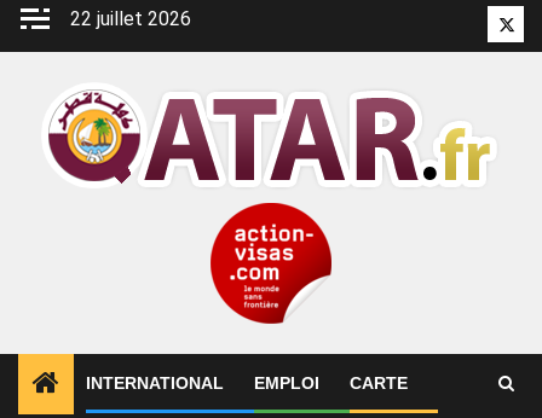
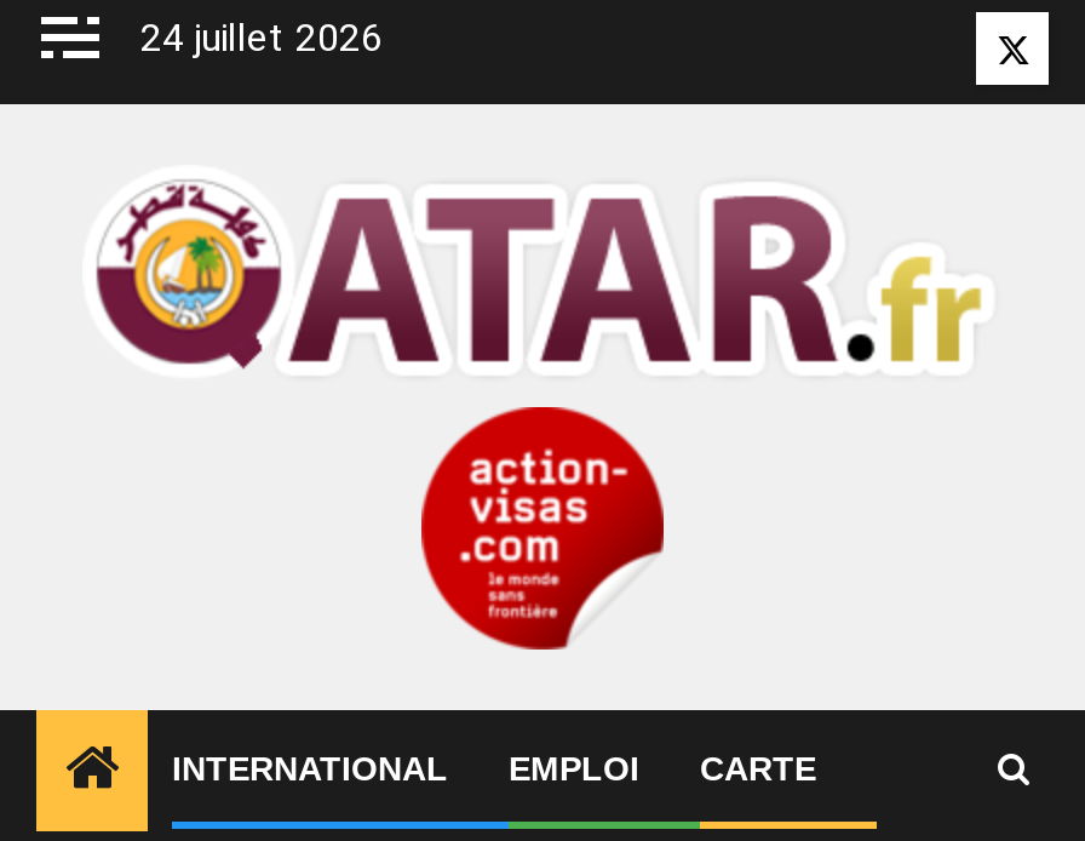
- 22 juillet 2026
+ 24 juillet 2026
